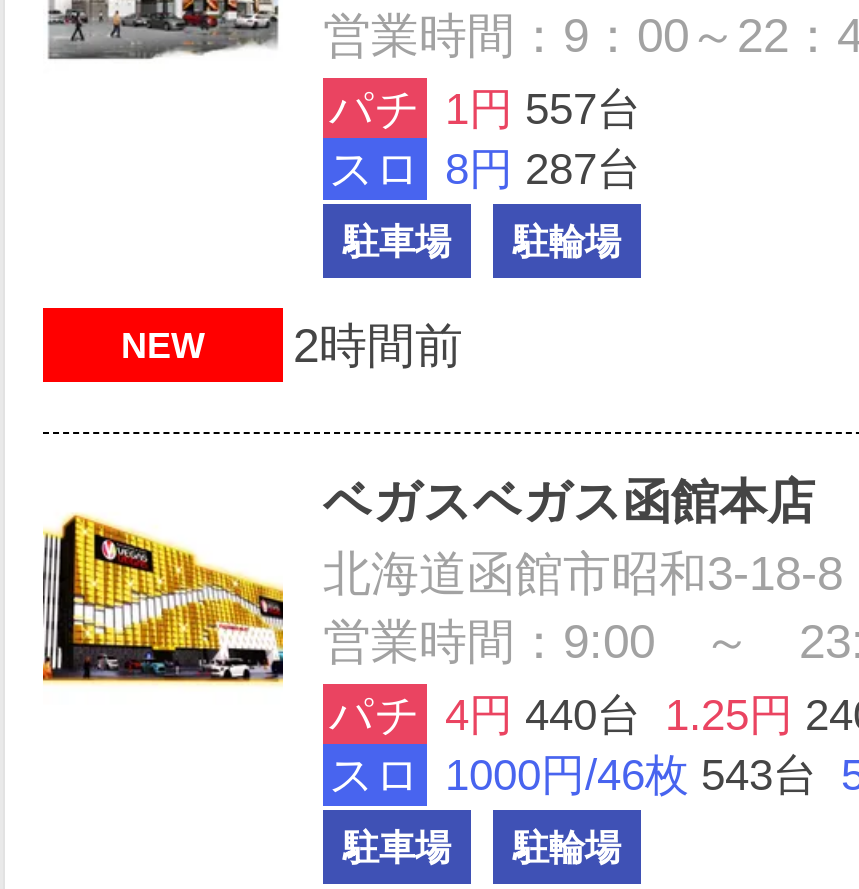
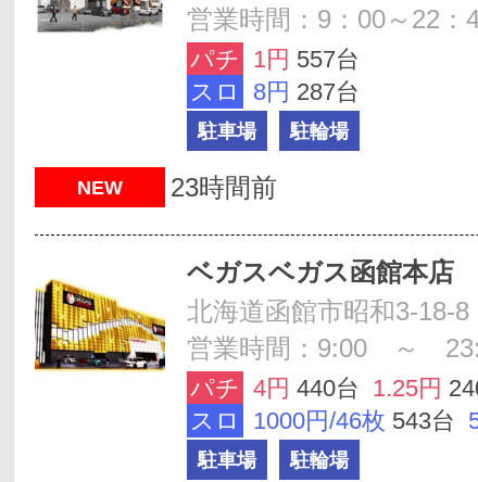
- 2時間前
+ 23時間前
